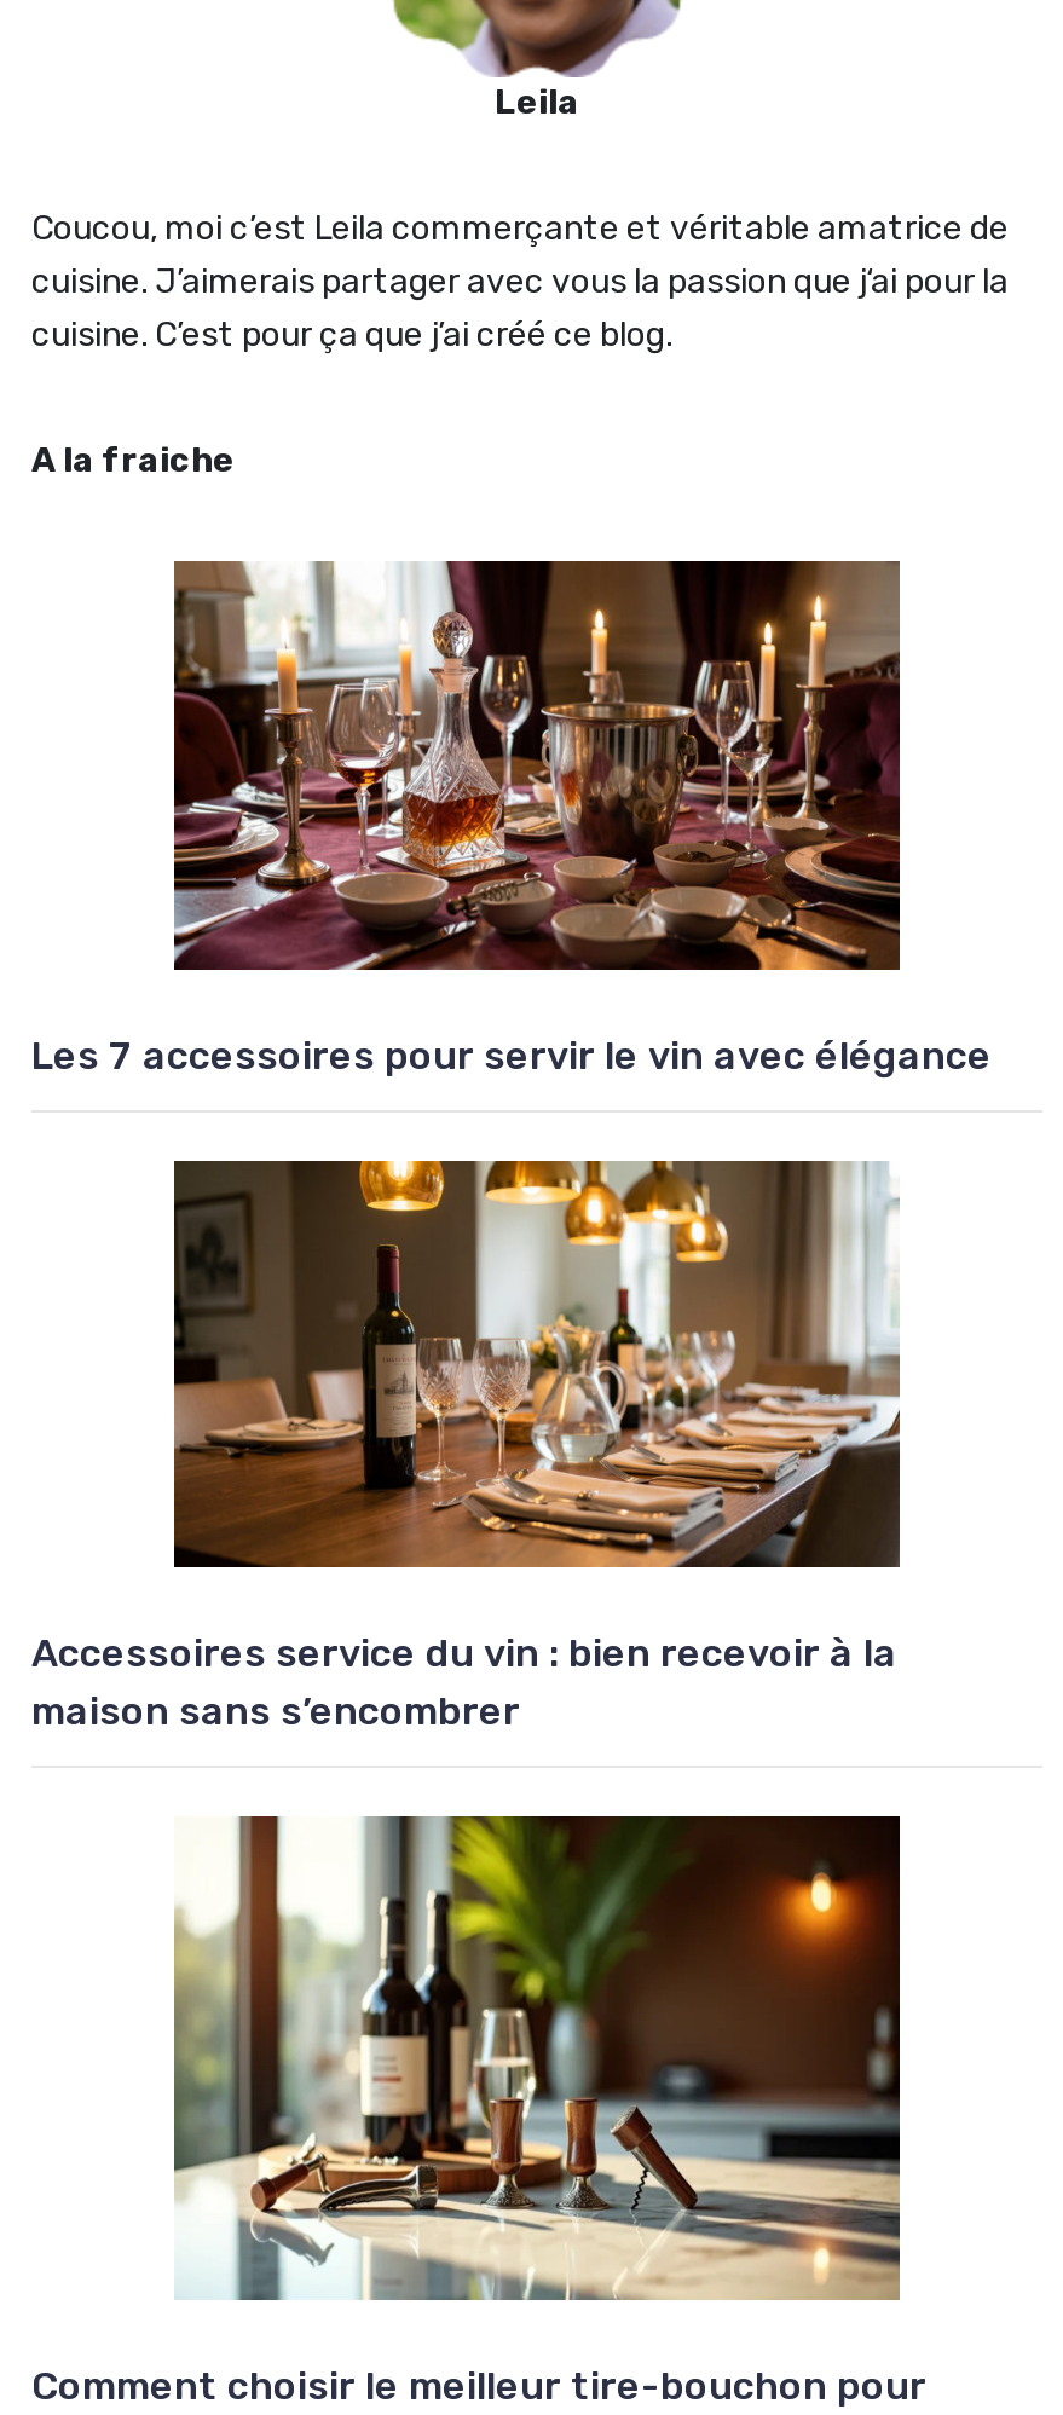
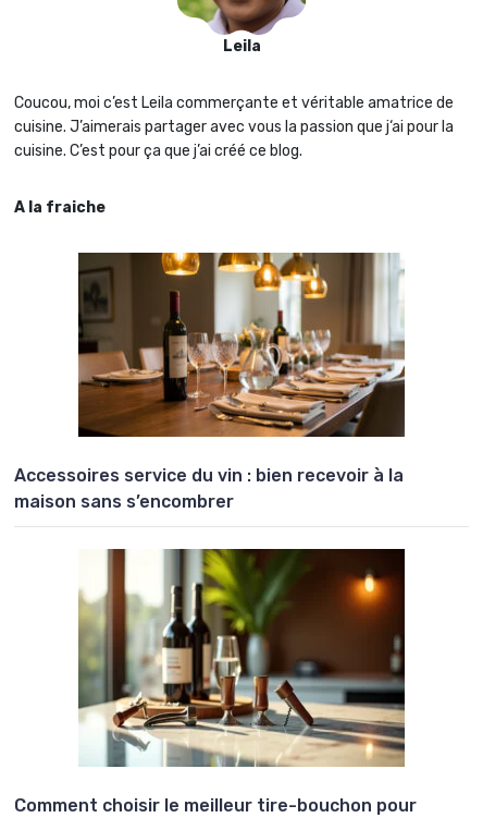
- [image]
- Les 7 accessoires pour servir le vin avec élégance
